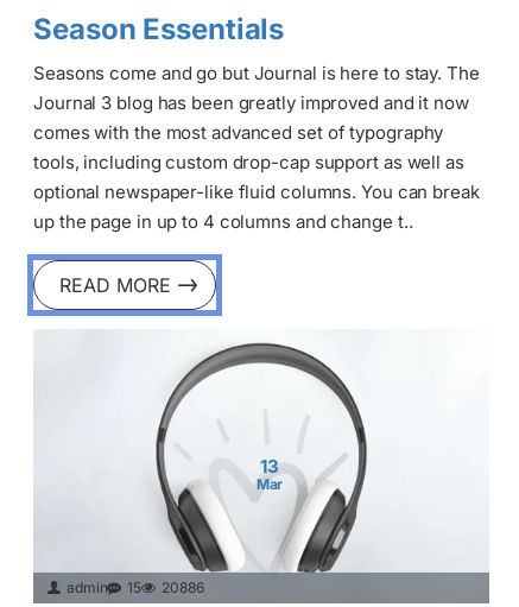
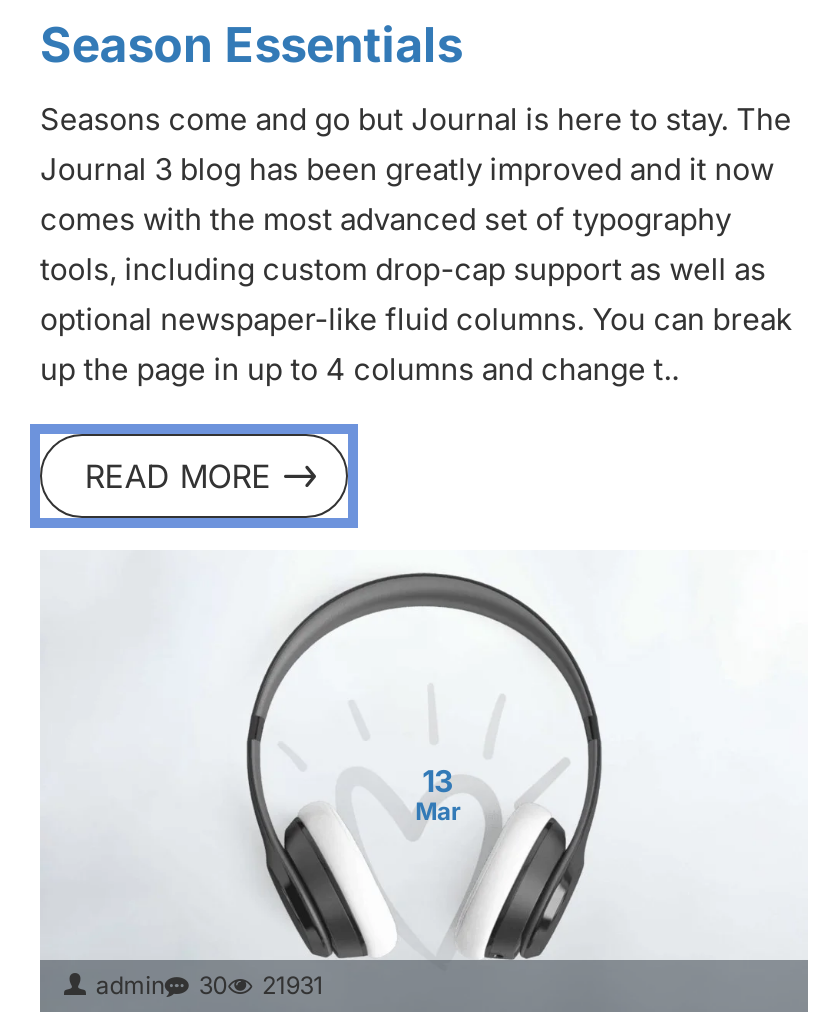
- 15
+ 30

- 20886
+ 21931
